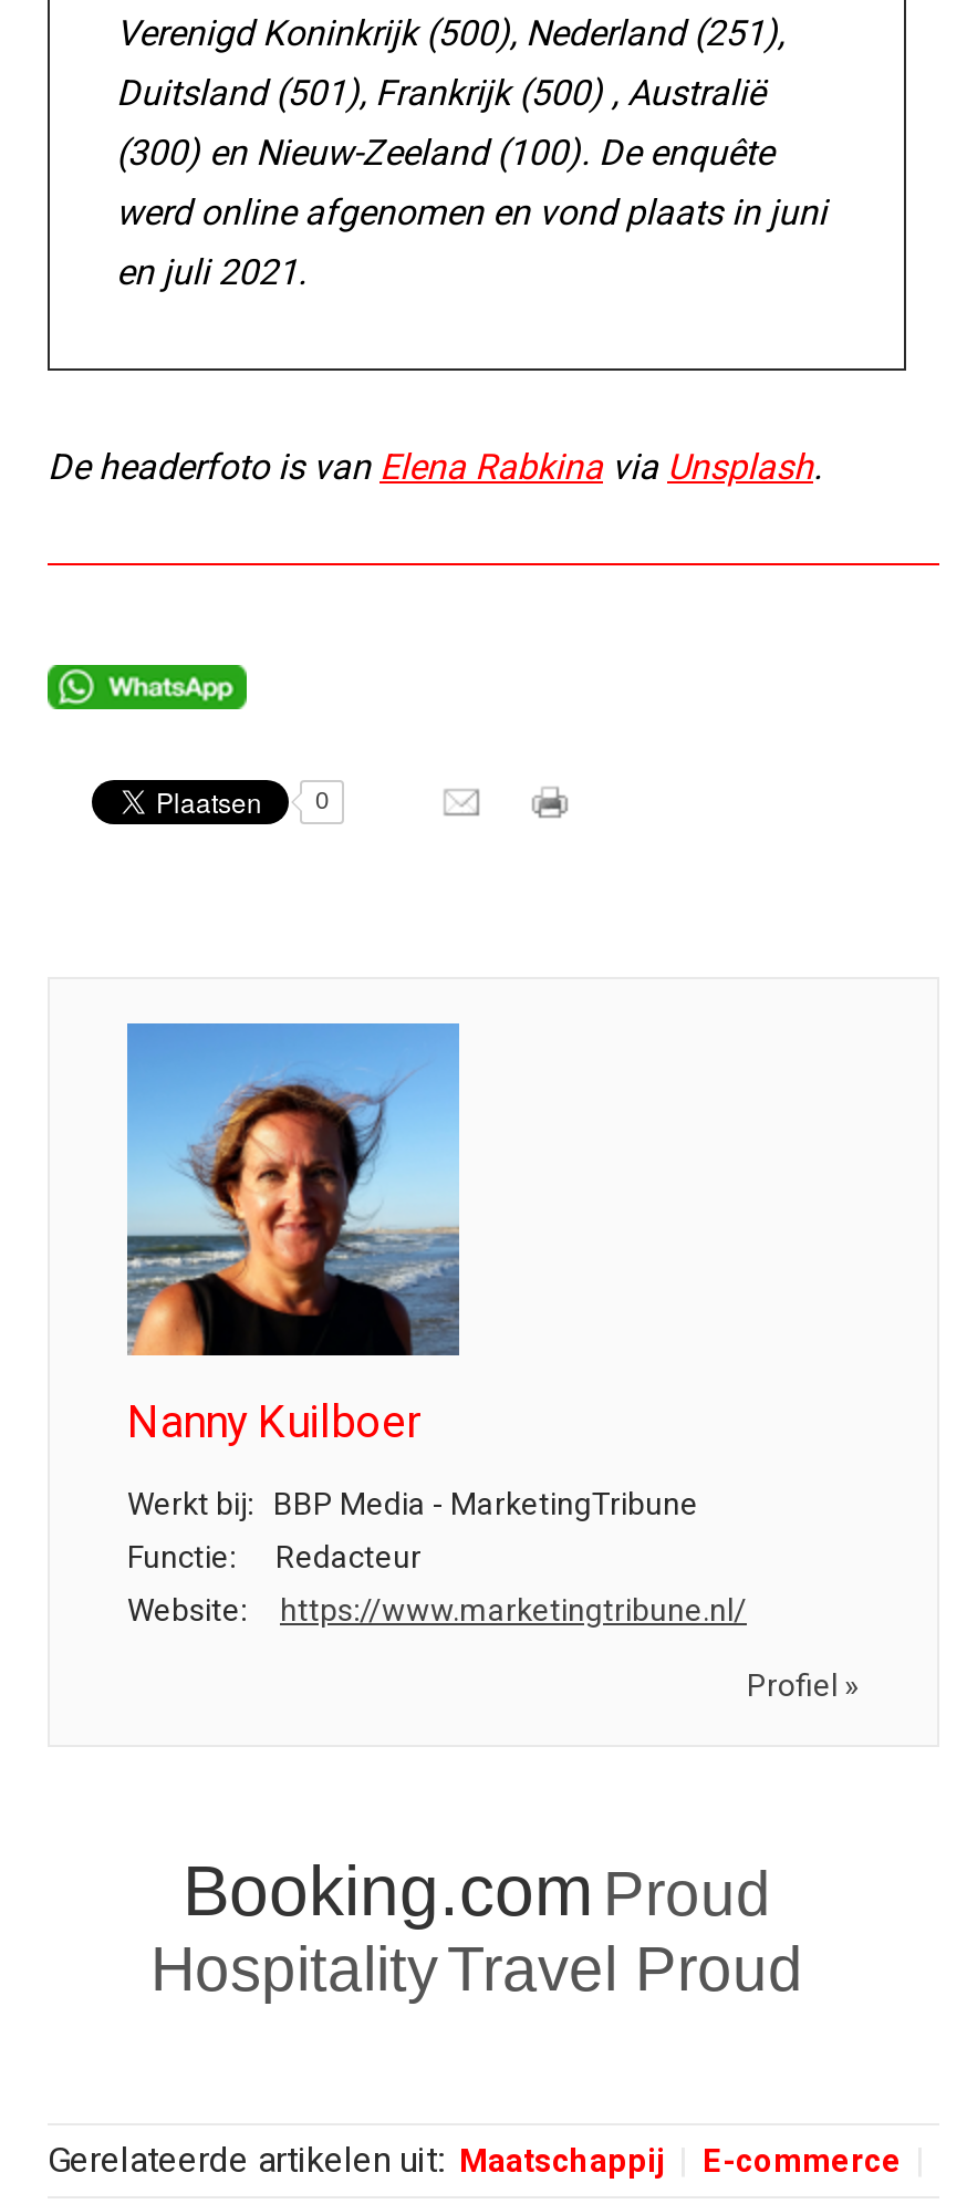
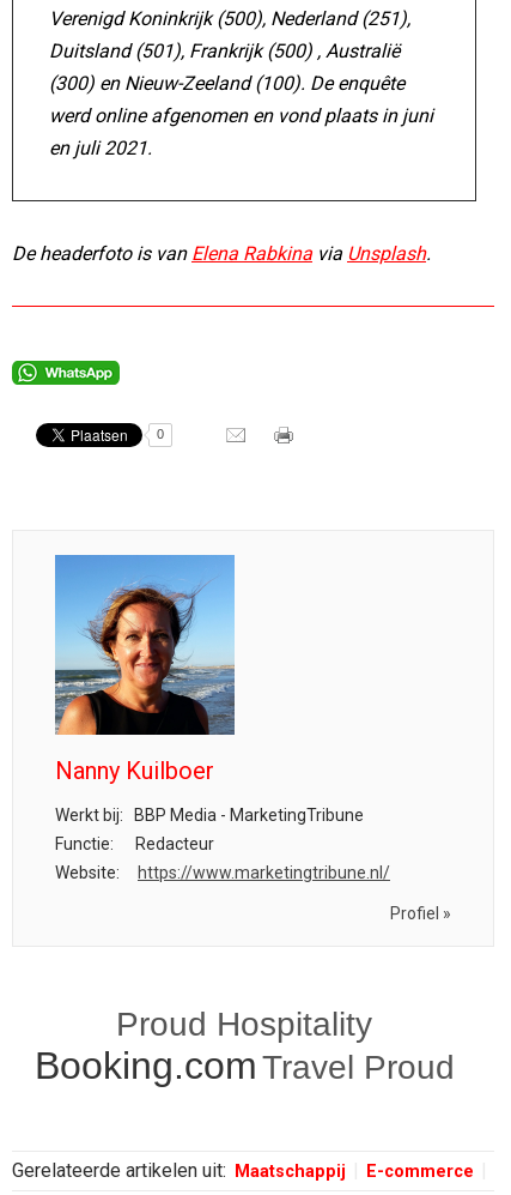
- Booking.com Proud
- Hospitality Travel Proud
+ Proud Hospitality
+ Booking.com Travel Proud
